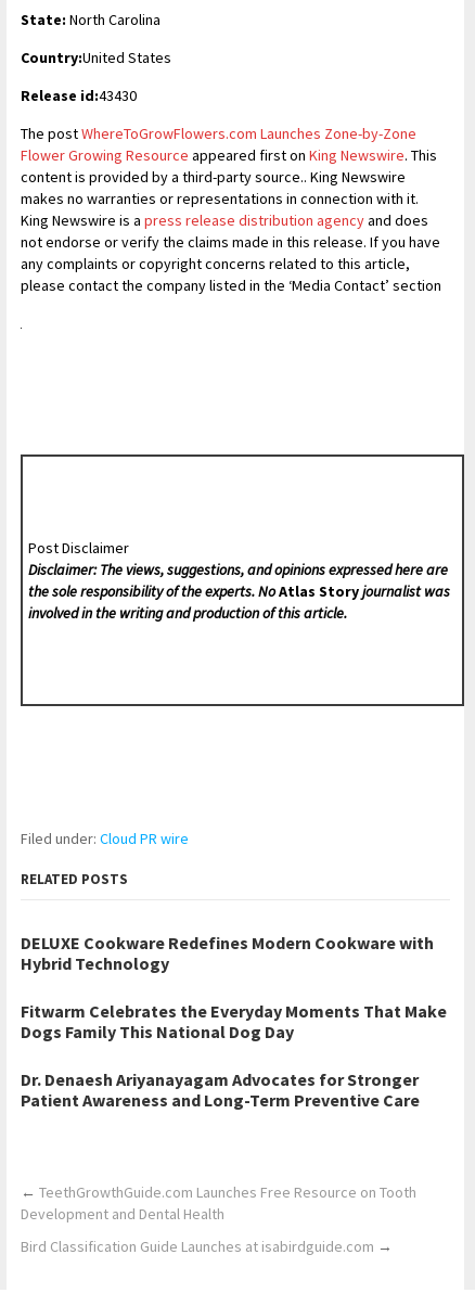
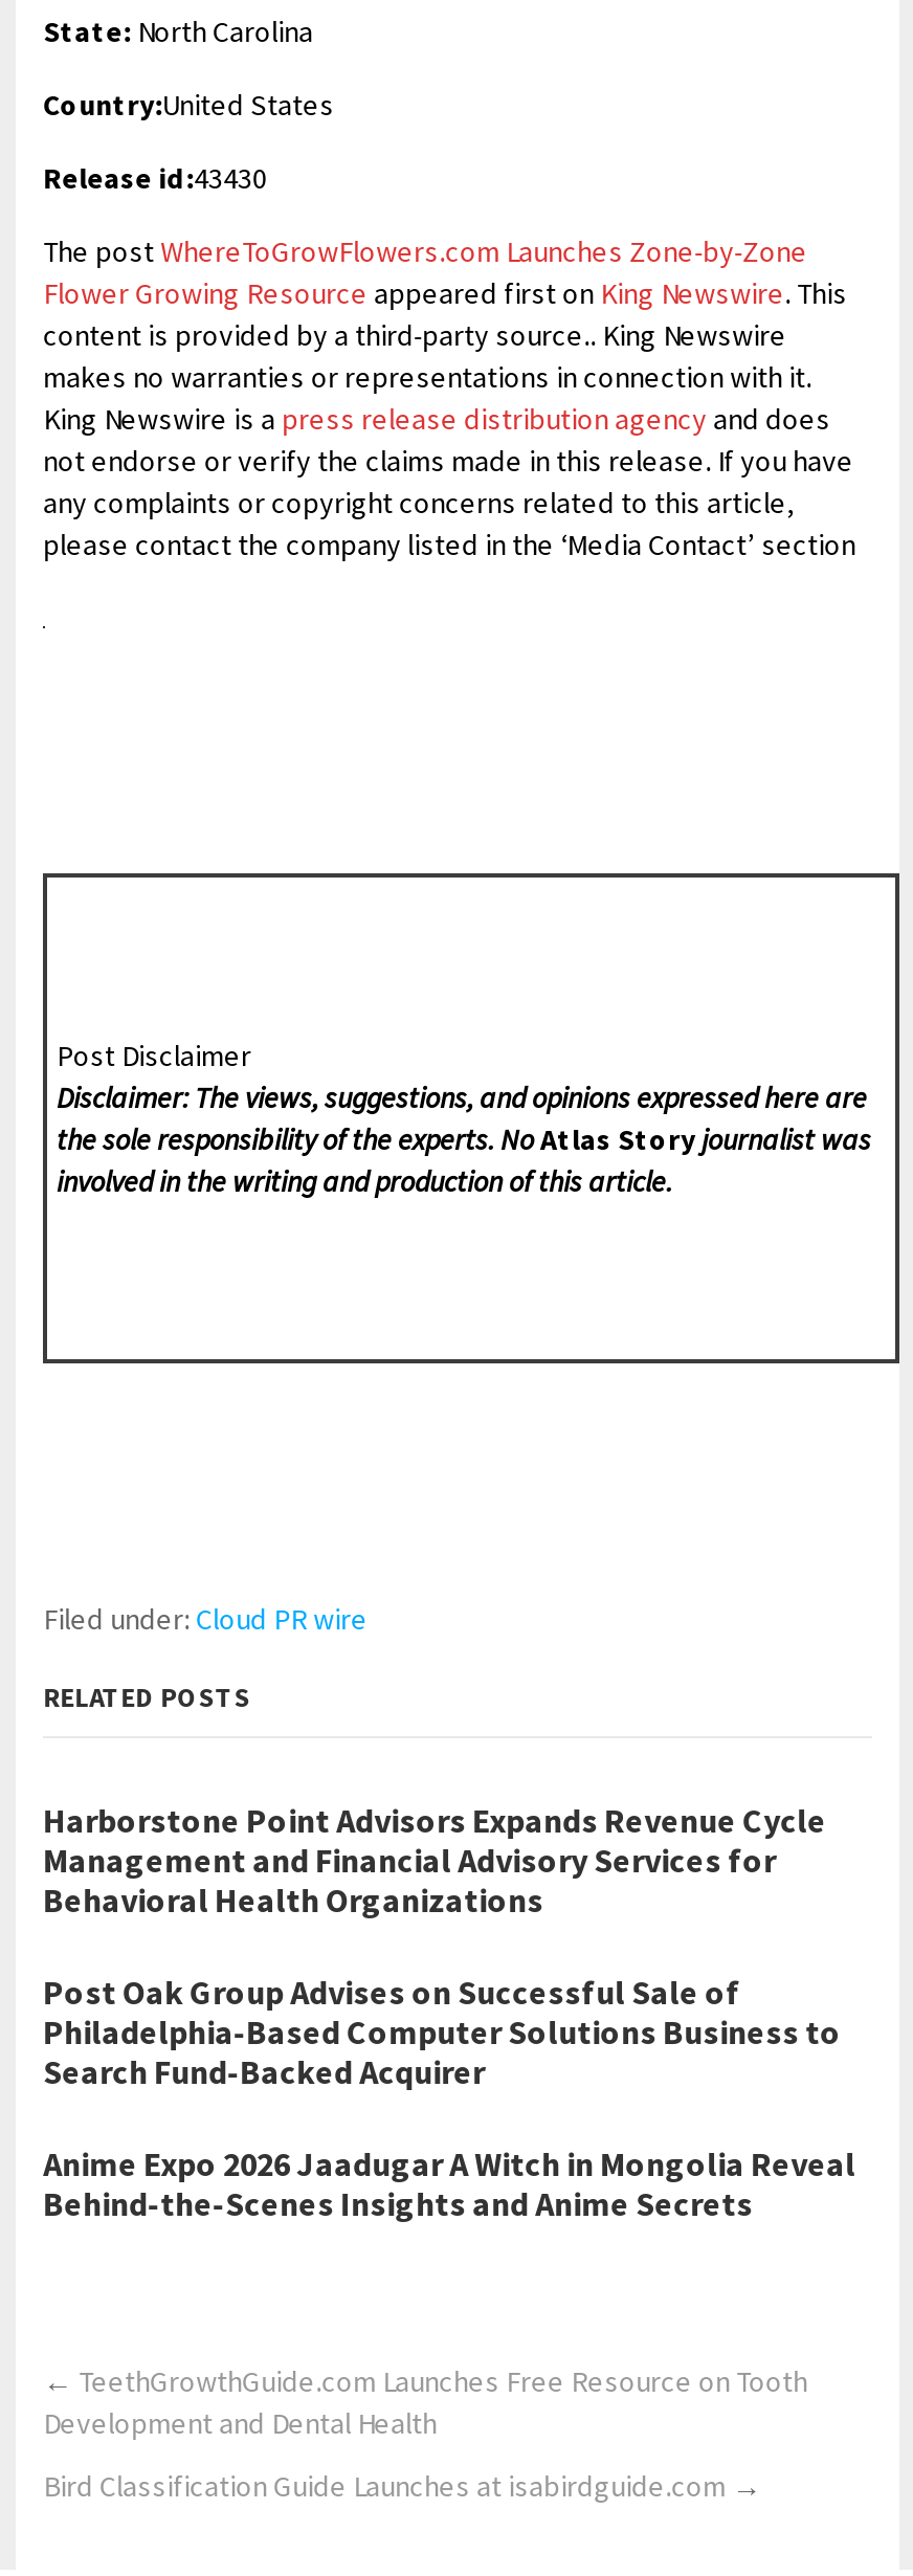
- DELUXE Cookware Redefines Modern Cookware with
- Hybrid Technology
+ Harborstone Point Advisors Expands Revenue Cycle
+ Management and Financial Advisory Services for
+ Behavioral Health Organizations

- Fitwarm Celebrates the Everyday Moments That Make
- Dogs Family This National Dog Day
+ Post Oak Group Advises on Successful Sale of
+ Philadelphia-Based Computer Solutions Business to
+ Search Fund-Backed Acquirer

- Dr. Denaesh Ariyanayagam Advocates for Stronger
- Patient Awareness and Long-Term Preventive Care
+ Anime Expo 2026 Jaadugar A Witch in Mongolia Reveal
+ Behind-the-Scenes Insights and Anime Secrets
